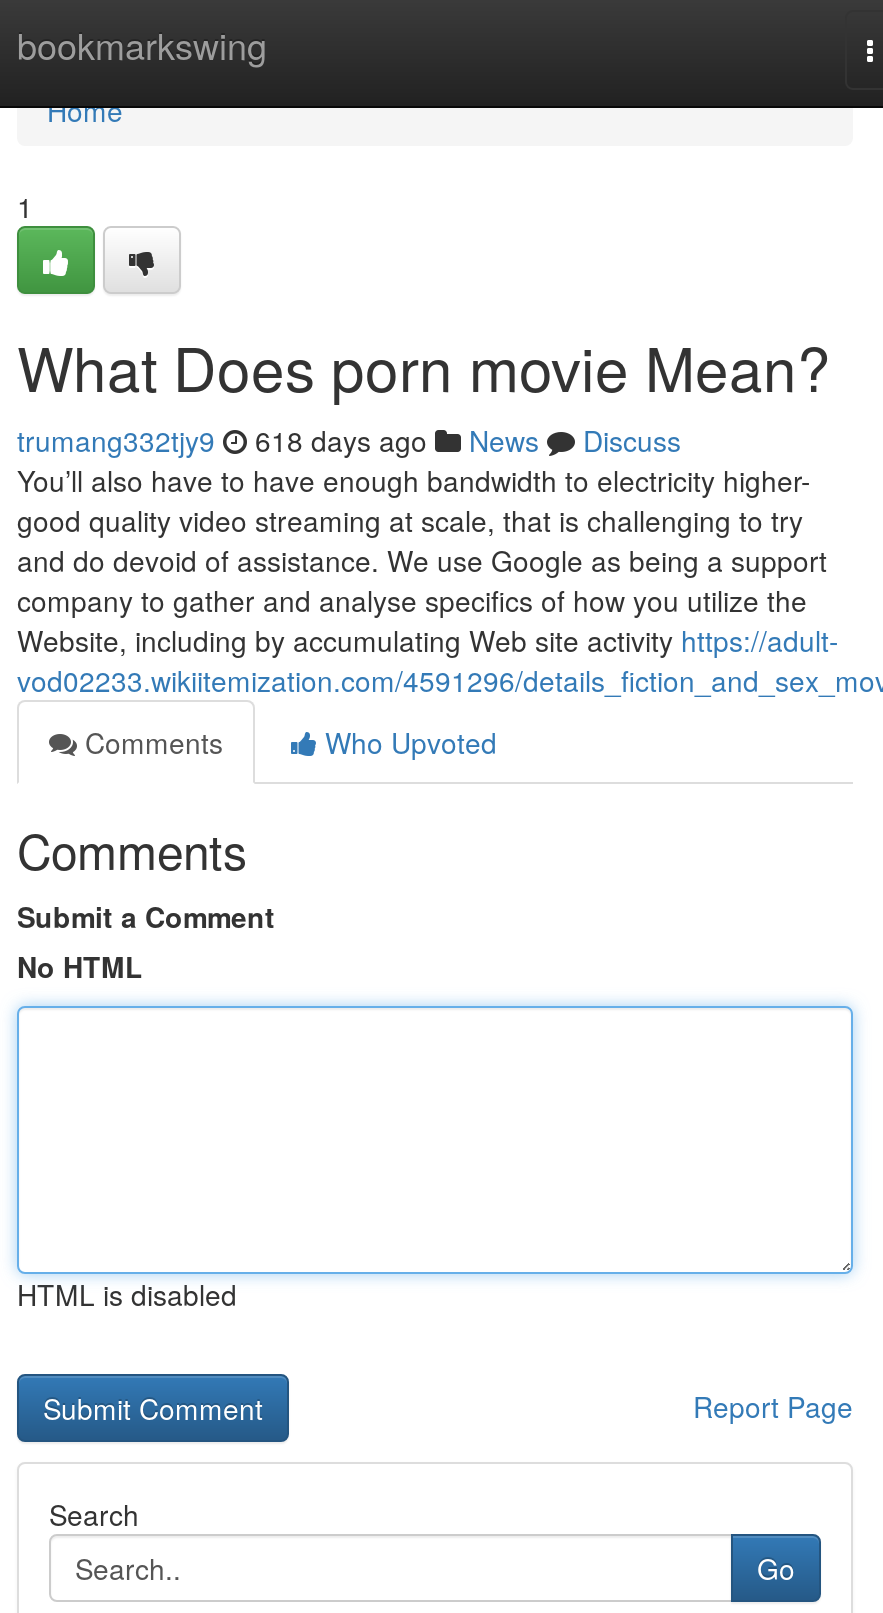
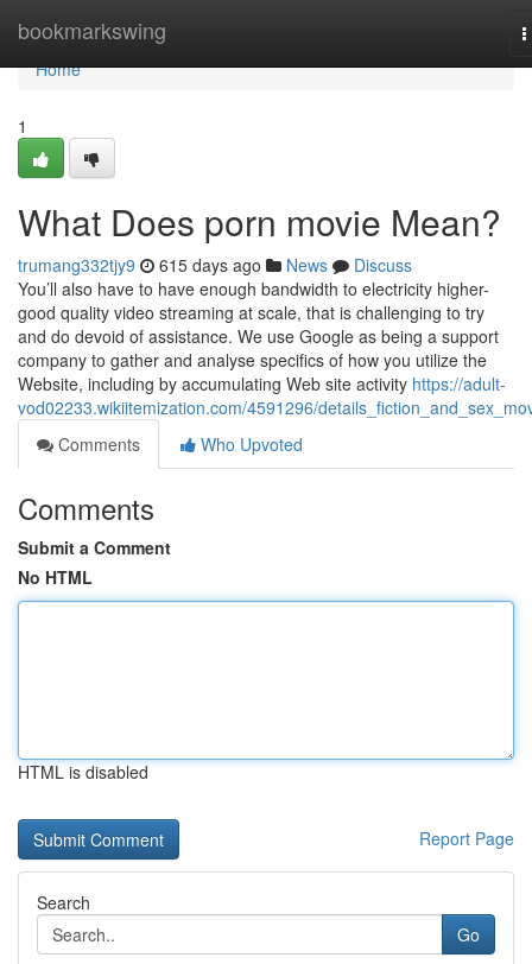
- trumang332tjy9 618 days ago News Discuss
+ trumang332tjy9 615 days ago News Discuss
